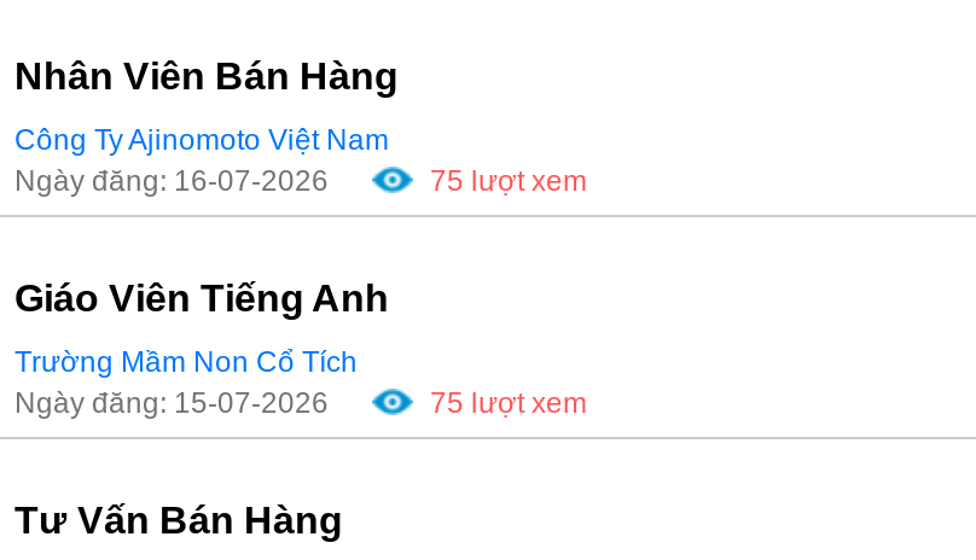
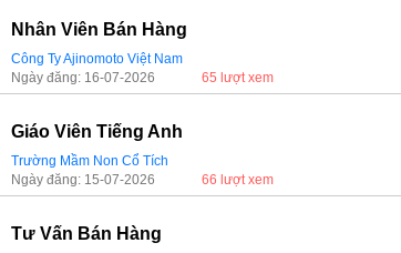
- 75 lượt xem
+ 65 lượt xem

- 75 lượt xem
+ 66 lượt xem
